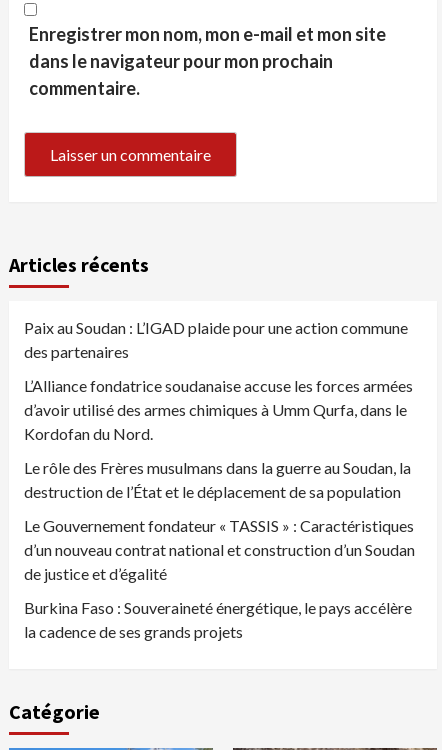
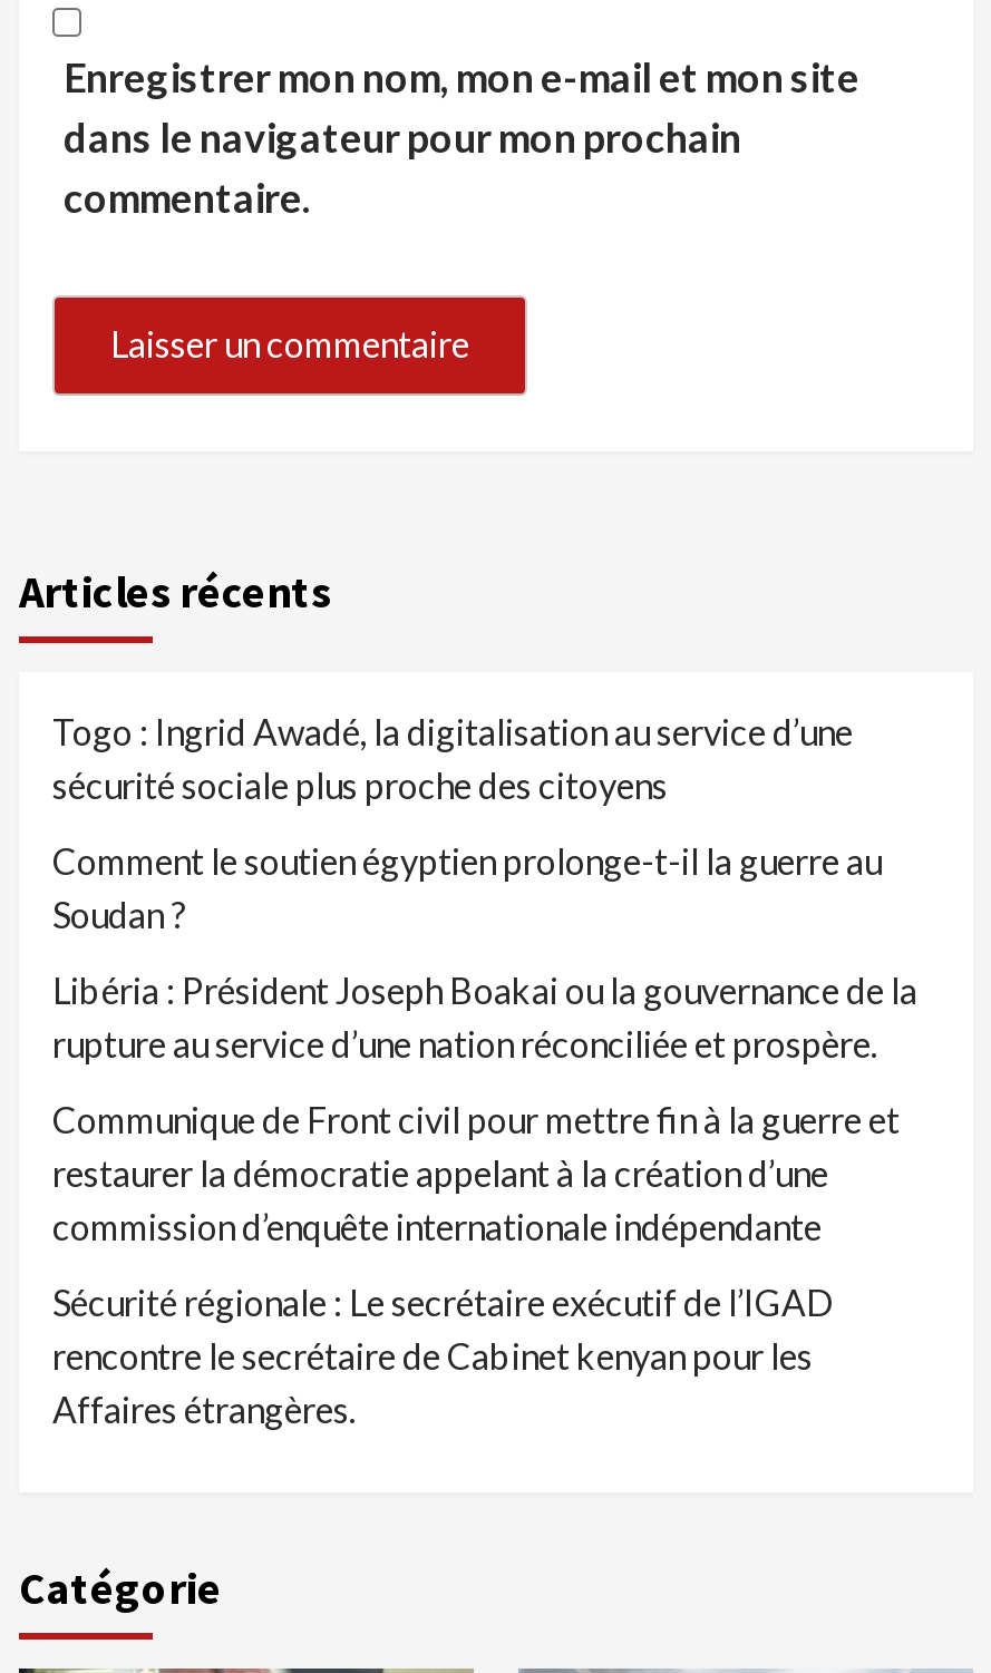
- Paix au Soudan : L’IGAD plaide pour une action commune
- des partenaires
+ Togo : Ingrid Awadé, la digitalisation au service d’une
+ sécurité sociale plus proche des citoyens

- L’Alliance fondatrice soudanaise accuse les forces armées
- d’avoir utilisé des armes chimiques à Umm Qurfa, dans le
- Kordofan du Nord.
+ Comment le soutien égyptien prolonge-t-il la guerre au
+ Soudan ?

- Le rôle des Frères musulmans dans la guerre au Soudan, la
- destruction de l’État et le déplacement de sa population
+ Libéria : Président Joseph Boakai ou la gouvernance de la
+ rupture au service d’une nation réconciliée et prospère.

- Le Gouvernement fondateur « TASSIS » : Caractéristiques
- d’un nouveau contrat national et construction d’un Soudan
- de justice et d’égalité
+ Communique de Front civil pour mettre fin à la guerre et
+ restaurer la démocratie appelant à la création d’une
+ commission d’enquête internationale indépendante

- Burkina Faso : Souveraineté énergétique, le pays accélère
- la cadence de ses grands projets
+ Sécurité régionale : Le secrétaire exécutif de l’IGAD
+ rencontre le secrétaire de Cabinet kenyan pour les
+ Affaires étrangères.
